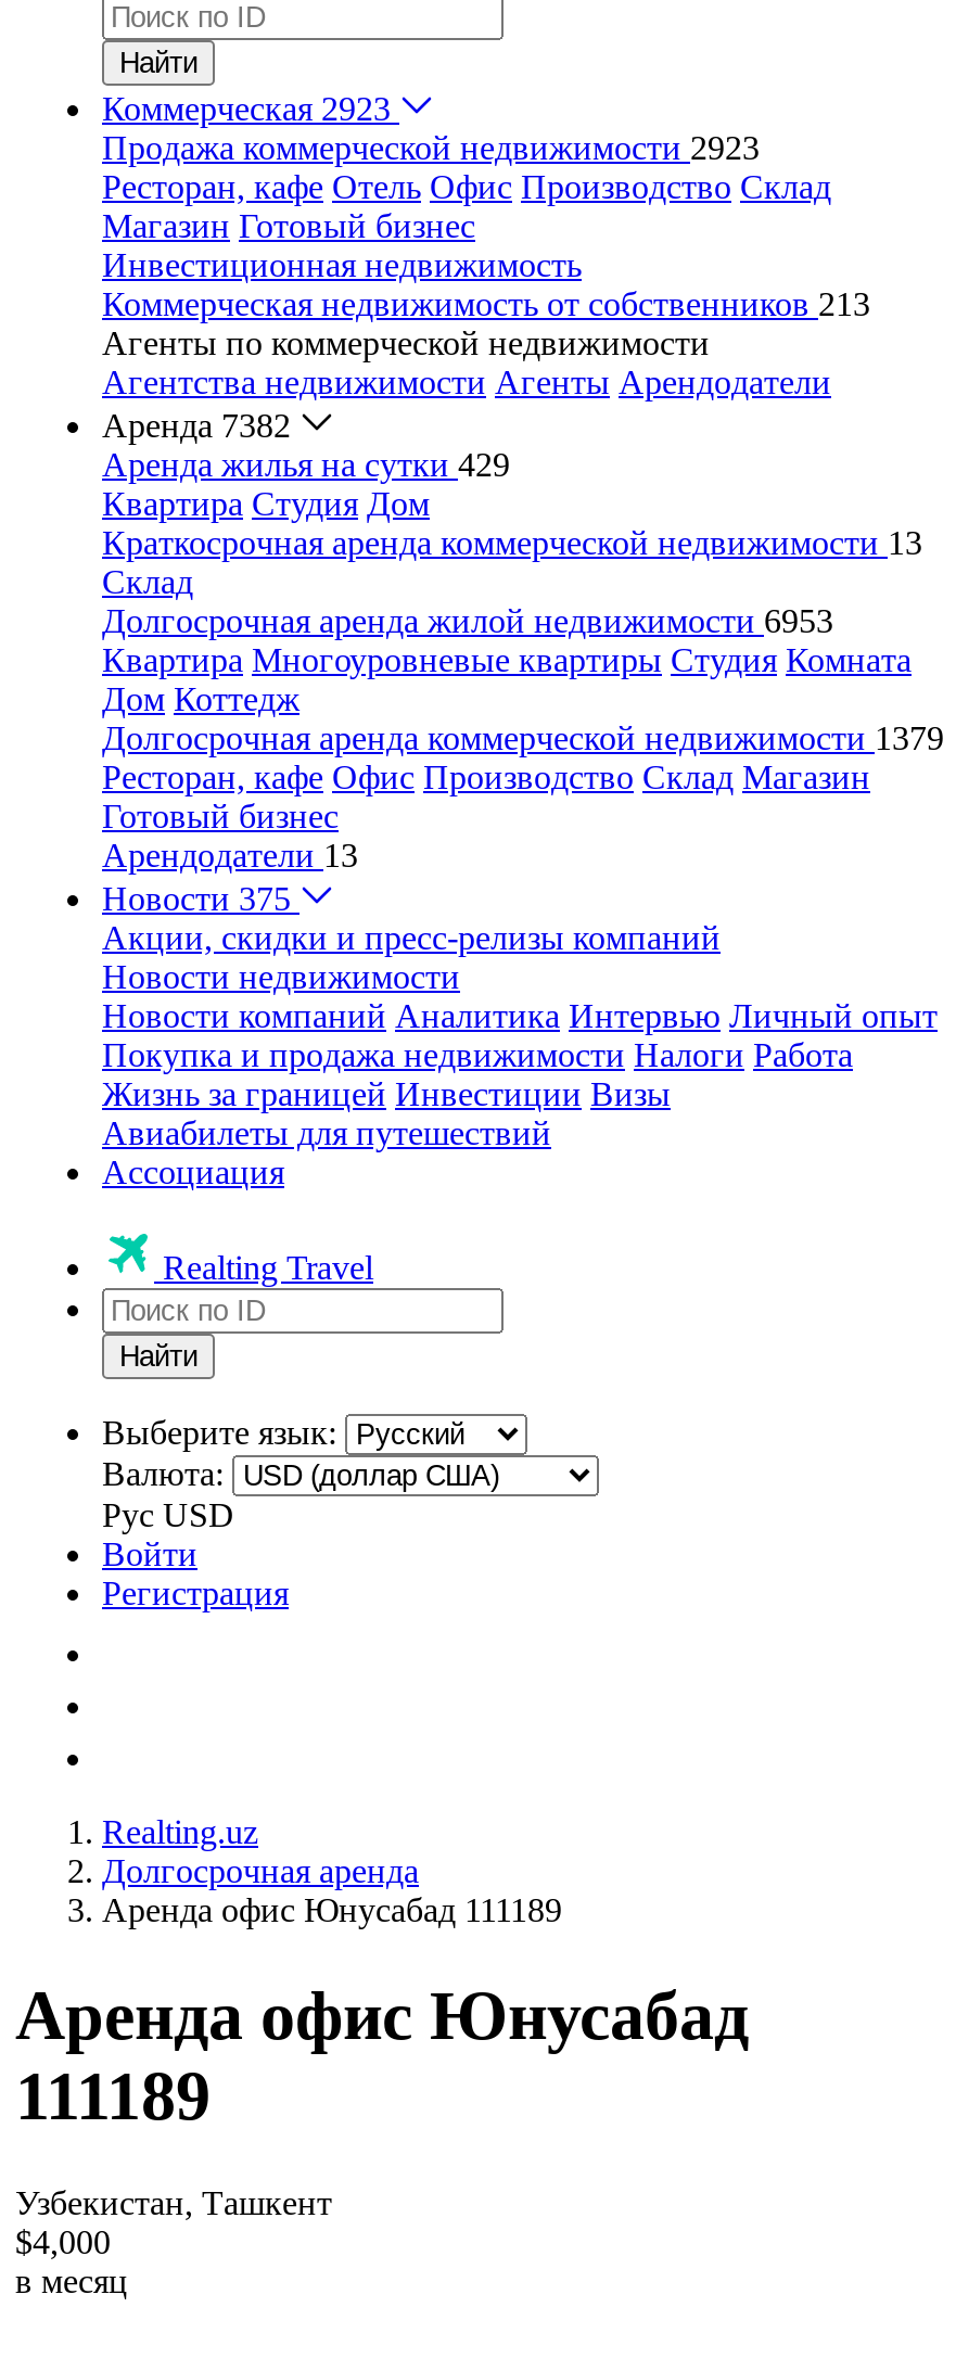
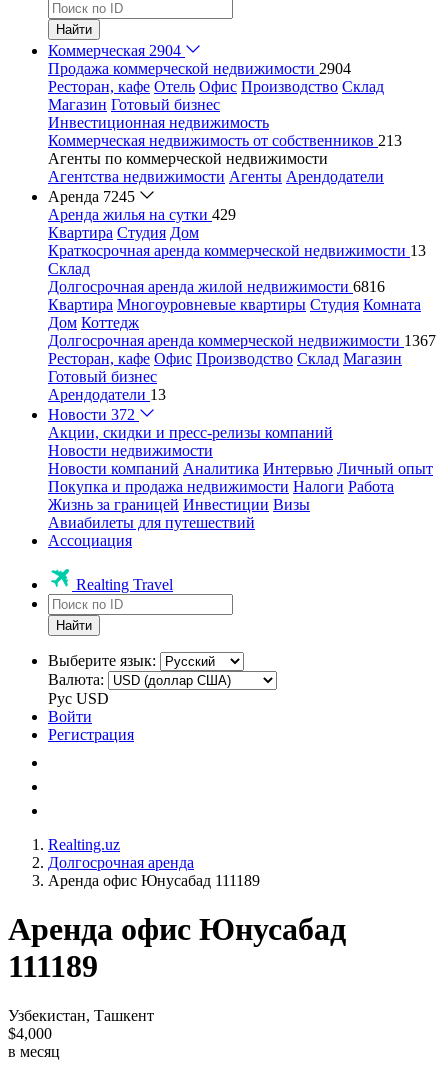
- Коммерческая 2923
+ Коммерческая 2904

- Продажа коммерческой недвижимости 2923
+ Продажа коммерческой недвижимости 2904

- Аренда 7382
+ Аренда 7245

- Долгосрочная аренда жилой недвижимости 6953
+ Долгосрочная аренда жилой недвижимости 6816

- Долгосрочная аренда коммерческой недвижимости 1379
+ Долгосрочная аренда коммерческой недвижимости 1367

- Новости 375
+ Новости 372
